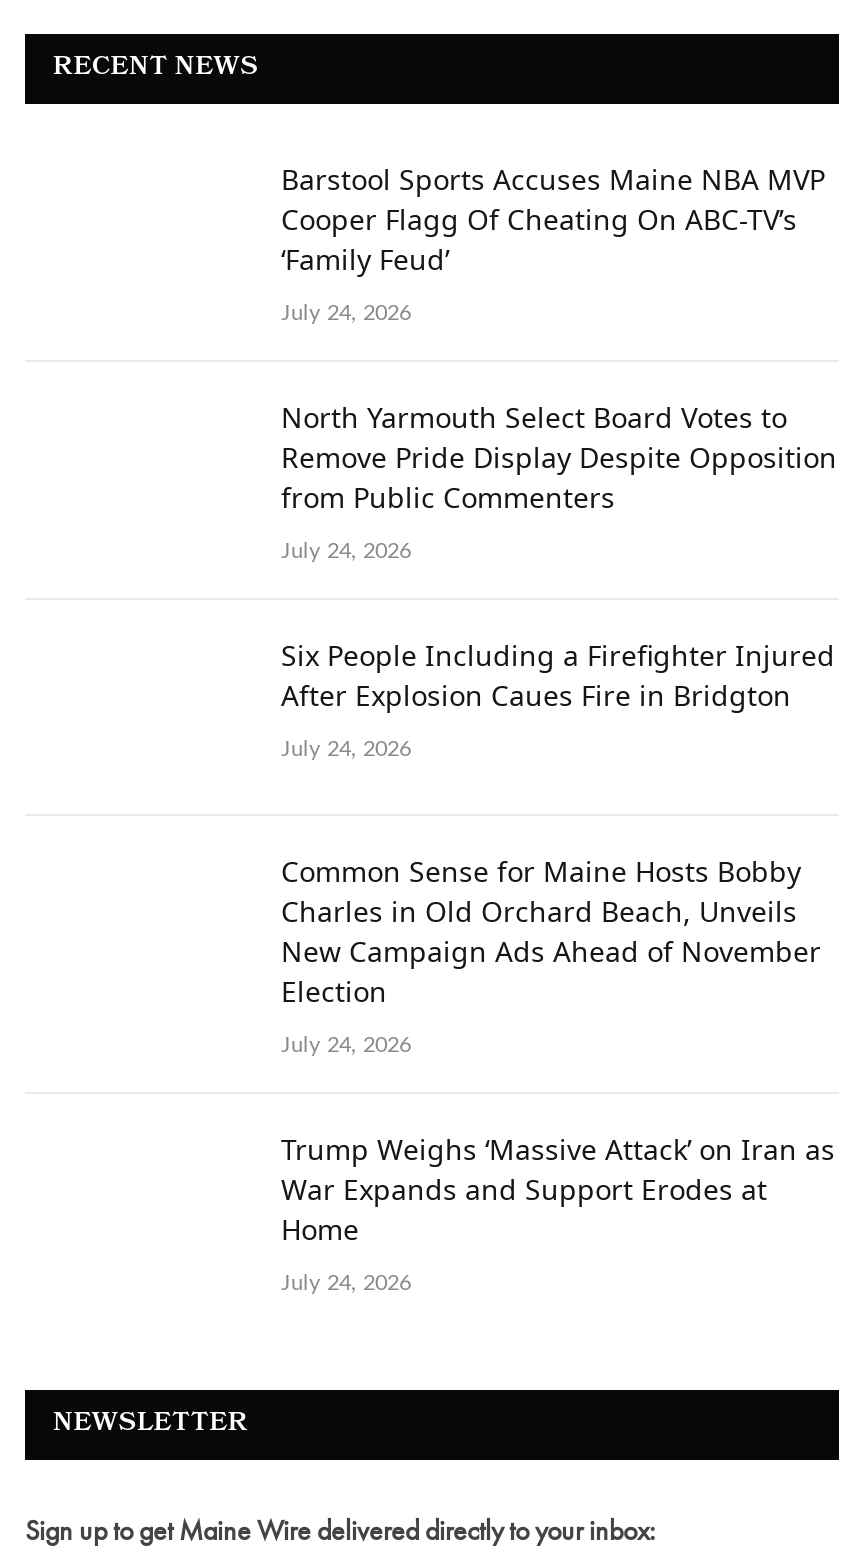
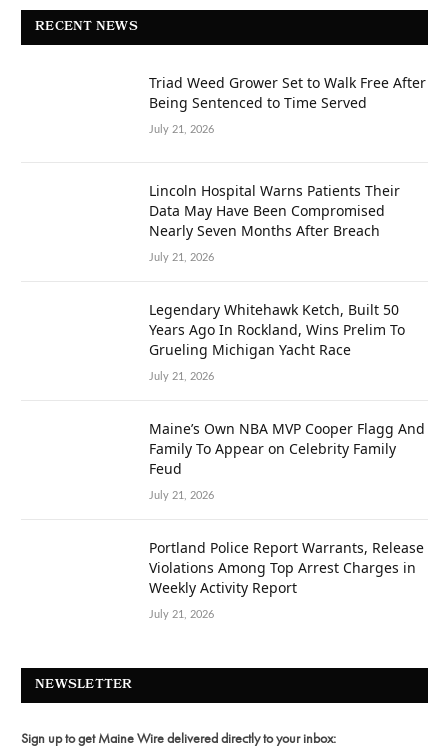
- Barstool Sports Accuses Maine NBA MVP
- Cooper Flagg Of Cheating On ABC-TV’s
- ‘Family Feud’
+ Triad Weed Grower Set to Walk Free After
+ Being Sentenced to Time Served

- July 24, 2026
+ July 21, 2026

- North Yarmouth Select Board Votes to
- Remove Pride Display Despite Opposition
- from Public Commenters
+ Lincoln Hospital Warns Patients Their
+ Data May Have Been Compromised
+ Nearly Seven Months After Breach

- July 24, 2026
+ July 21, 2026

- Six People Including a Firefighter Injured
- After Explosion Caues Fire in Bridgton
+ Legendary Whitehawk Ketch, Built 50
+ Years Ago In Rockland, Wins Prelim To
+ Grueling Michigan Yacht Race

- July 24, 2026
+ July 21, 2026

- Common Sense for Maine Hosts Bobby
- Charles in Old Orchard Beach, Unveils
- New Campaign Ads Ahead of November
- Election
+ Maine’s Own NBA MVP Cooper Flagg And
+ Family To Appear on Celebrity Family
+ Feud

- July 24, 2026
+ July 21, 2026

- Trump Weighs ‘Massive Attack’ on Iran as
- War Expands and Support Erodes at
- Home
+ Portland Police Report Warrants, Release
+ Violations Among Top Arrest Charges in
+ Weekly Activity Report

- July 24, 2026
+ July 21, 2026
